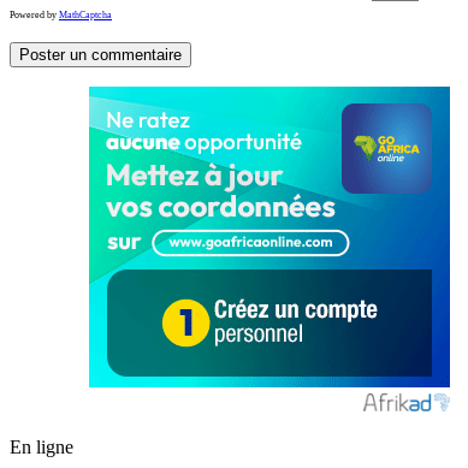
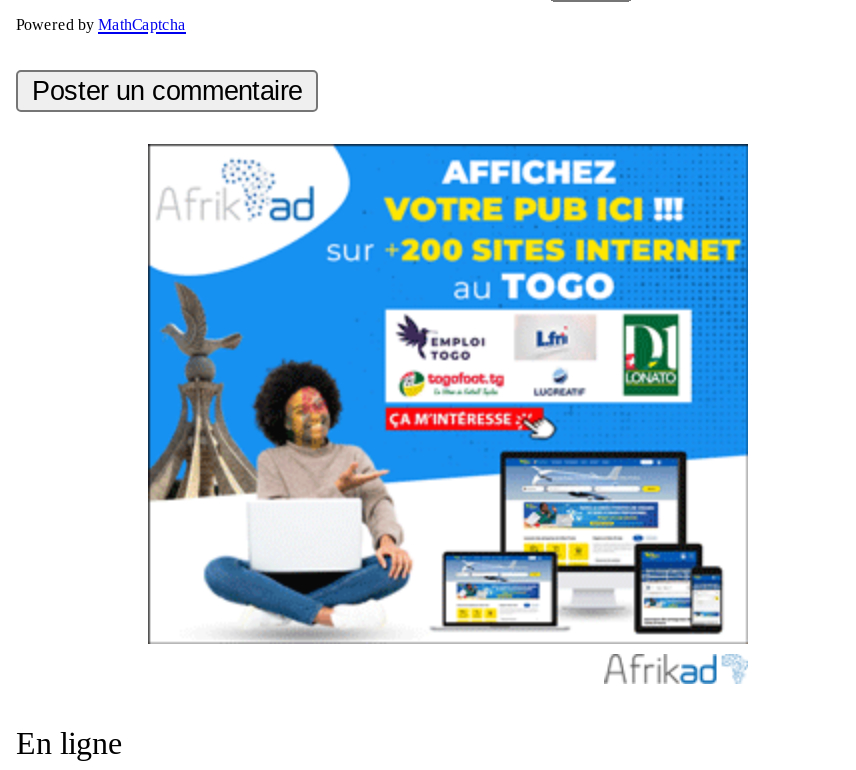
- [image]
+ [image]
